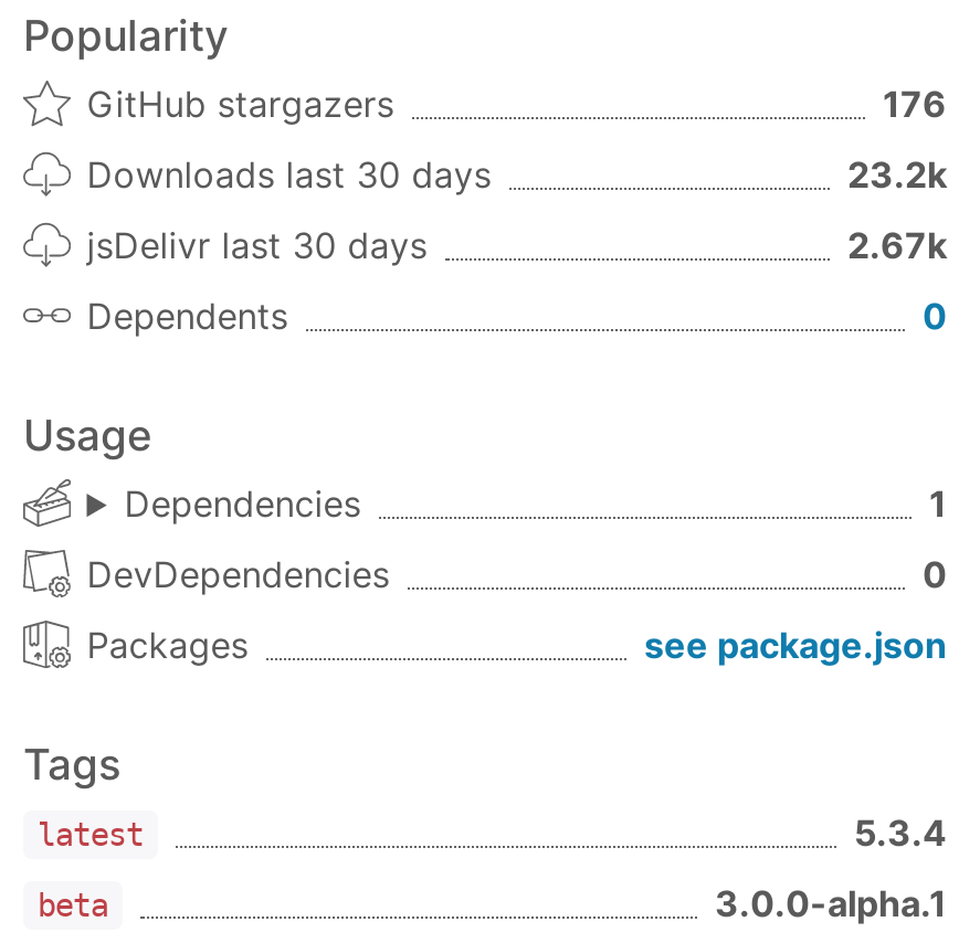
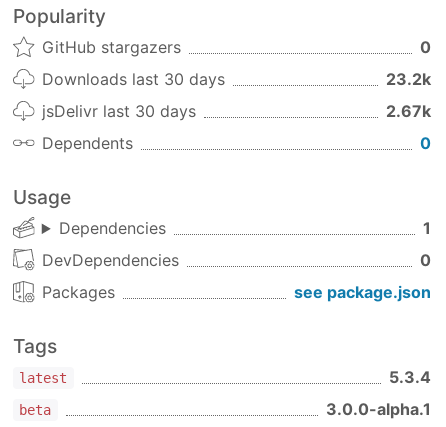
- 176
+ 0
